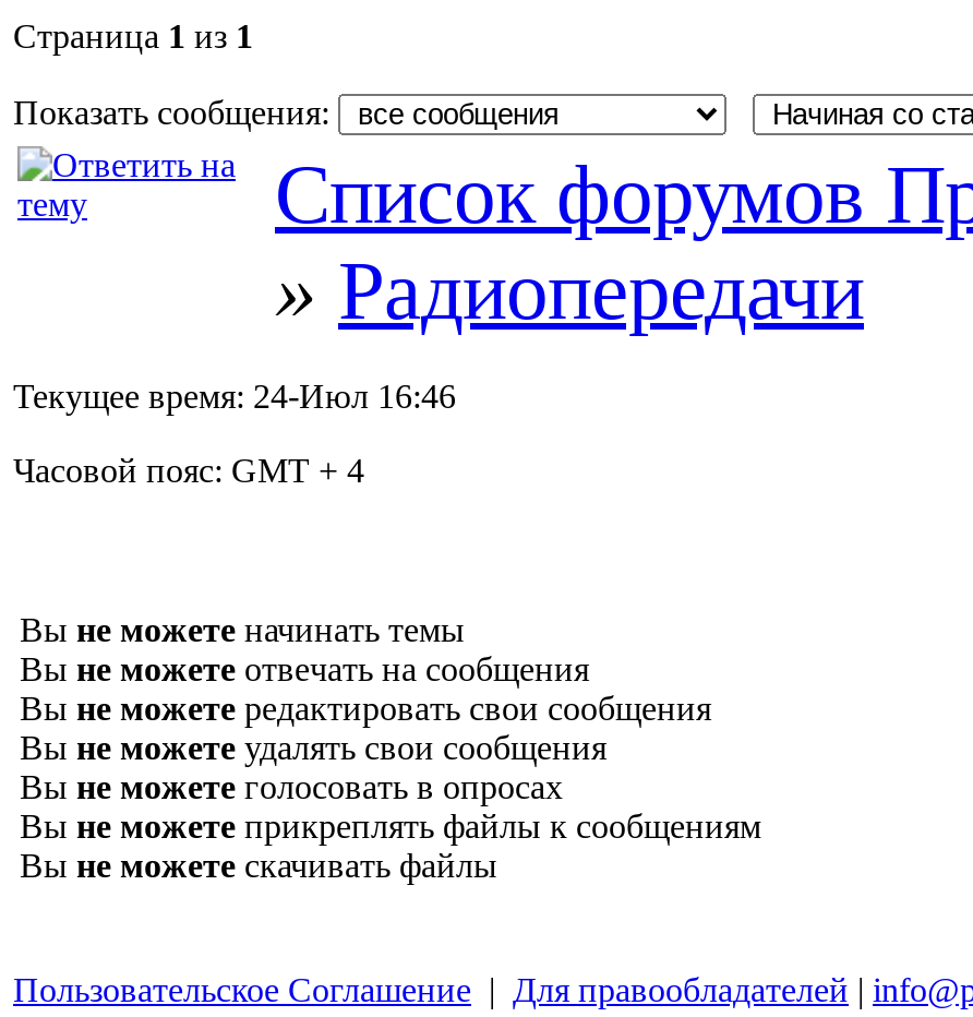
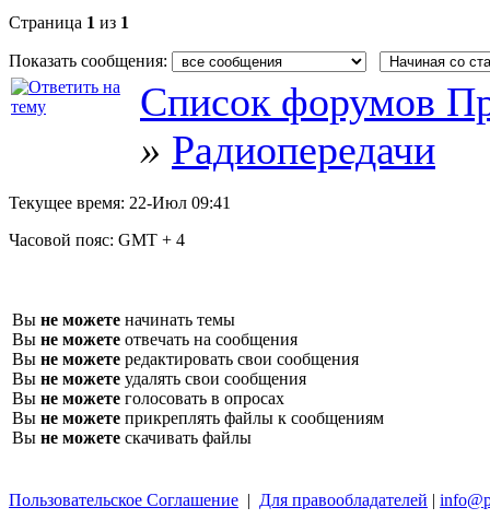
- Текущее время: 24-Июл 16:46
+ Текущее время: 22-Июл 09:41
